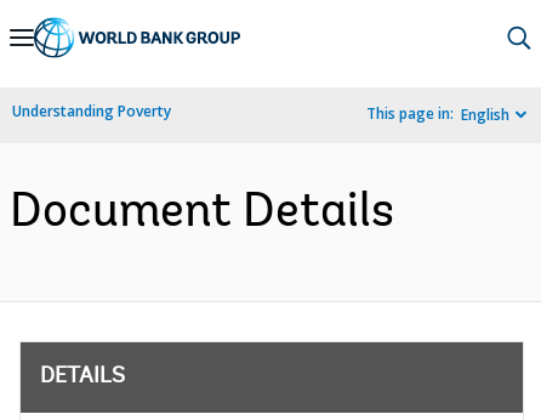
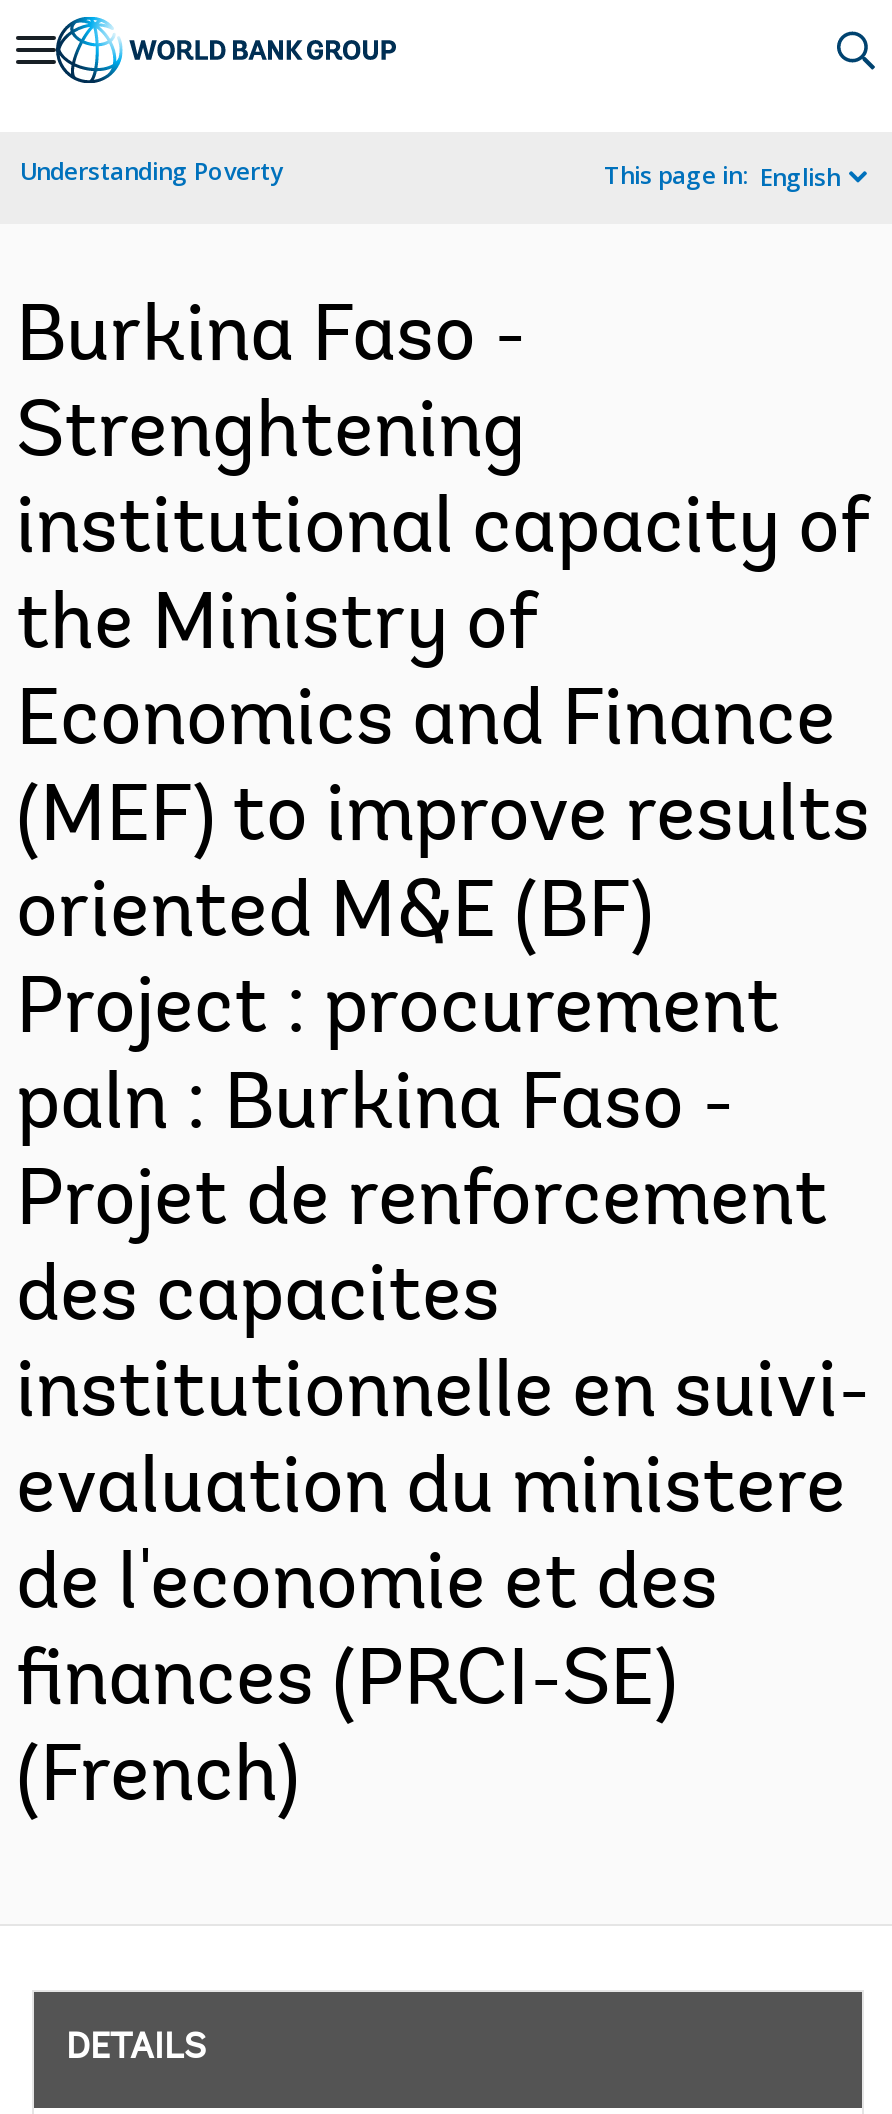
- Document Details
+ Burkina Faso -
+ Strenghtening
+ institutional capacity of
+ the Ministry of
+ Economics and Finance
+ (MEF) to improve results
+ oriented M&E (BF)
+ Project : procurement
+ paln : Burkina Faso -
+ Projet de renforcement
+ des capacites
+ institutionnelle en suivi-
+ evaluation du ministere
+ de l'economie et des
+ finances (PRCI-SE)
+ (French)
